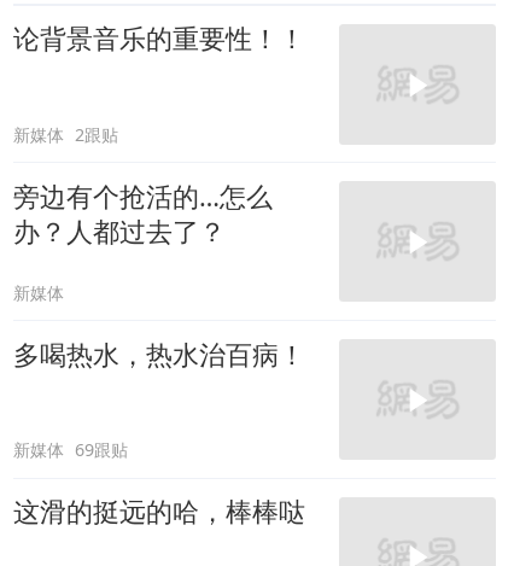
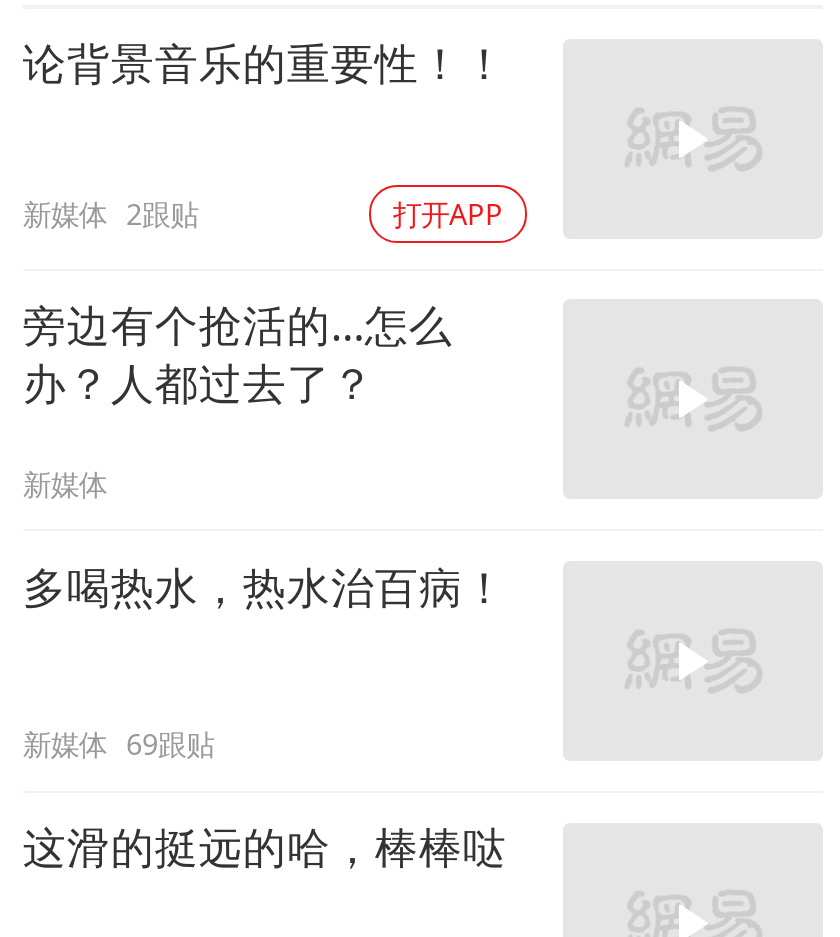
+ 打开APP
